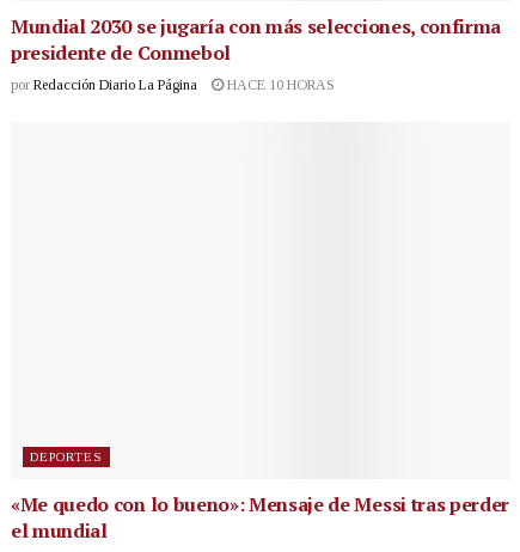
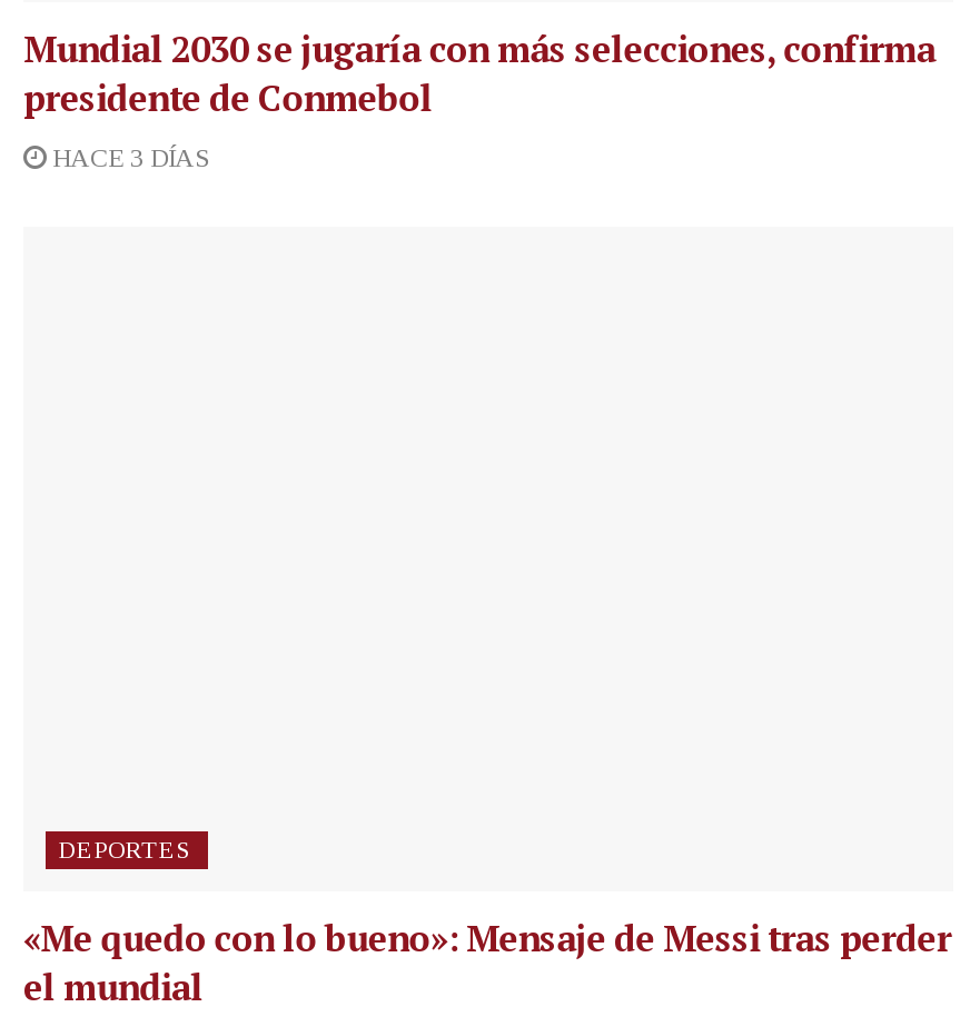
- por Redacción Diario La Página
- HACE 10 HORAS
+ HACE 3 DÍAS
